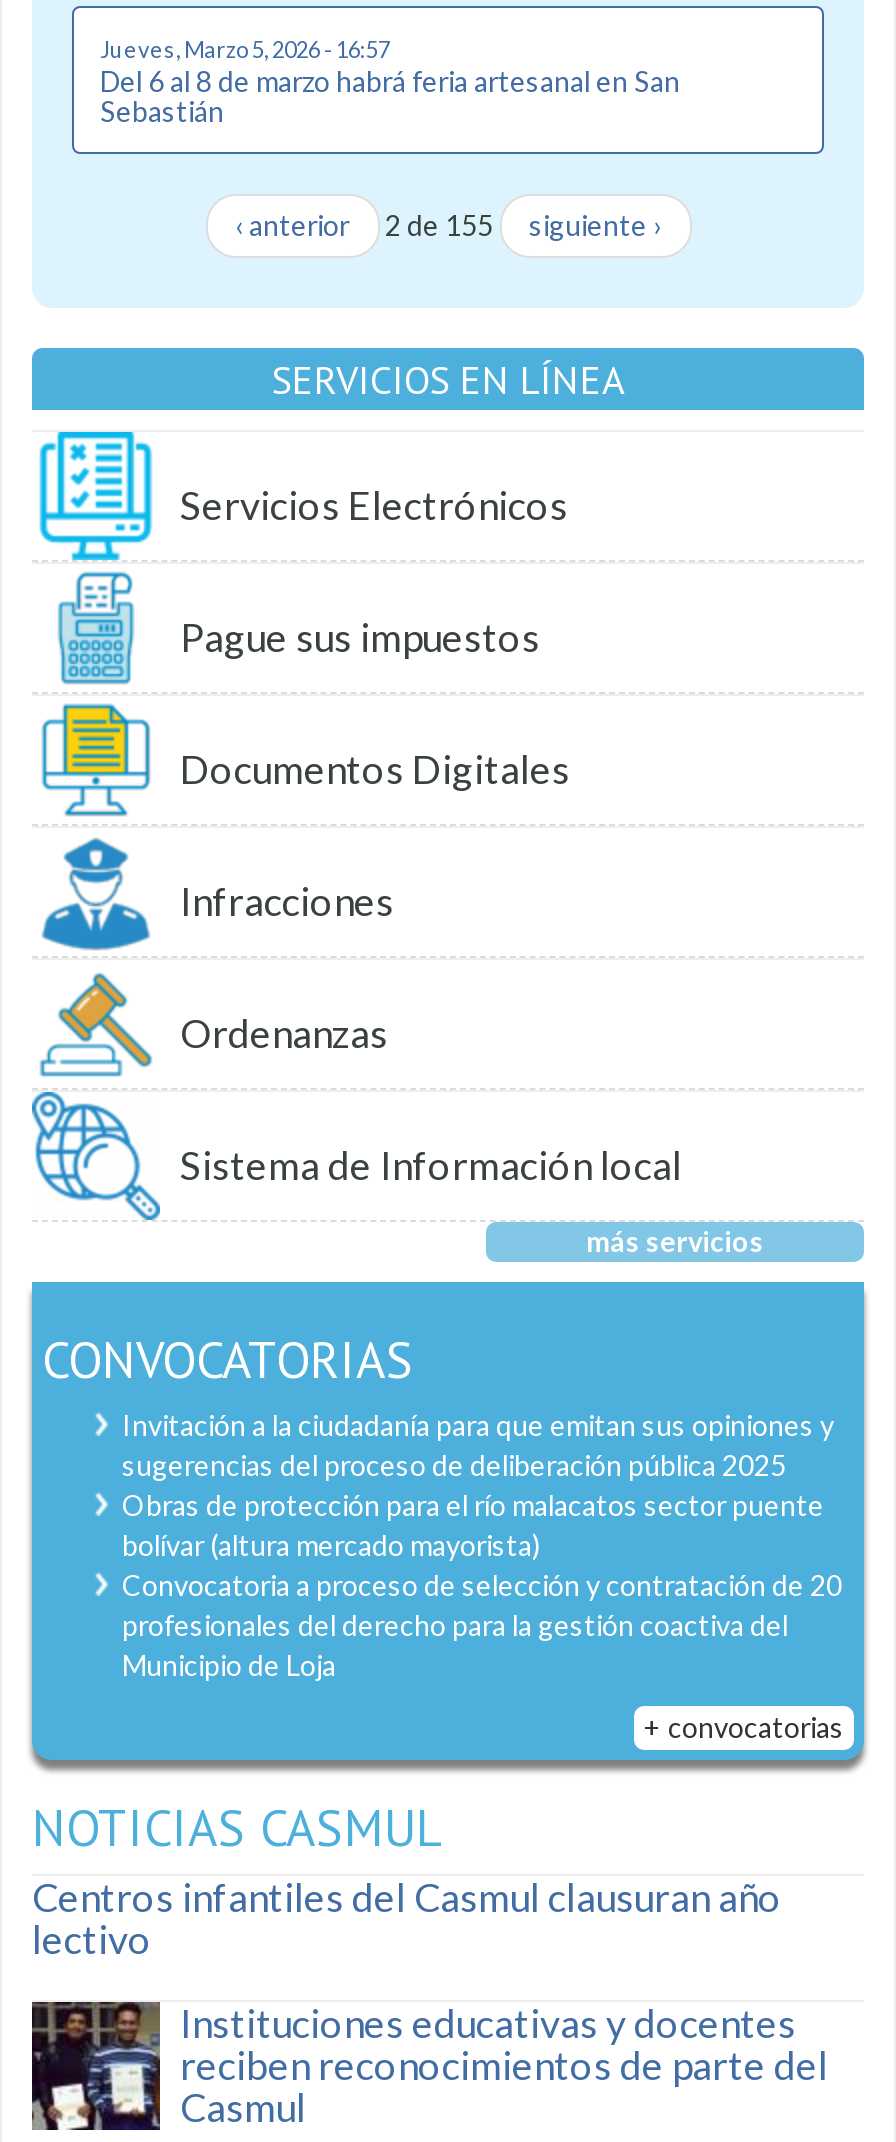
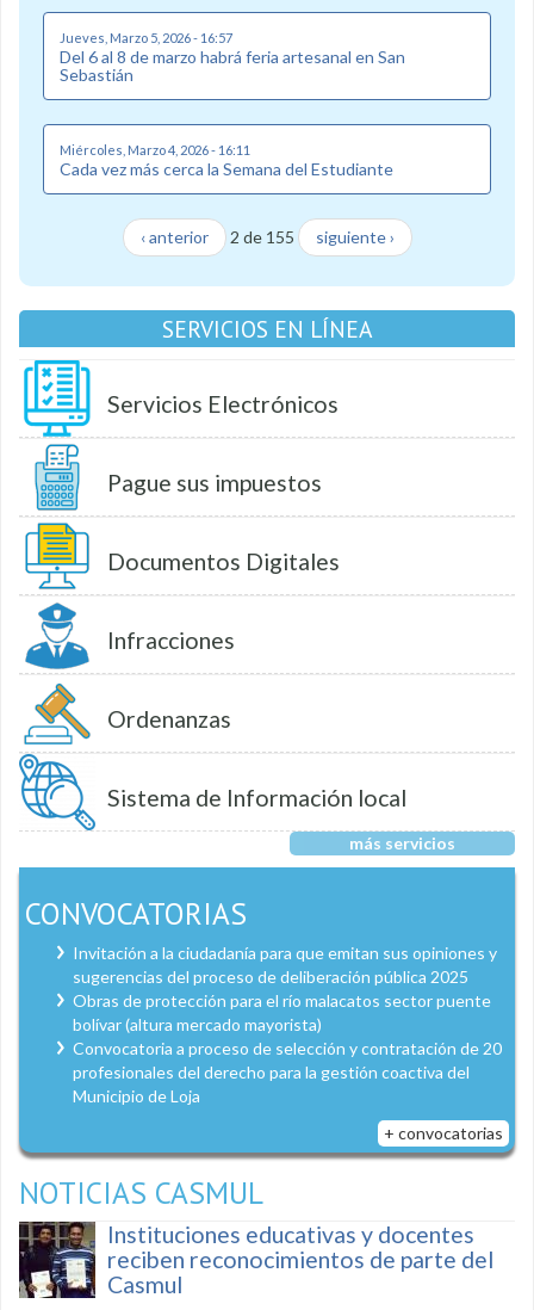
+ Miércoles, Marzo 4, 2026 - 16:11
+ Cada vez más cerca la Semana del Estudiante

moved down: [image] | ‹ anterior | 2 de 155 | ... | + convocatorias | NOTICIAS CASMUL

- Centros infantiles del Casmul clausuran año
- lectivo
